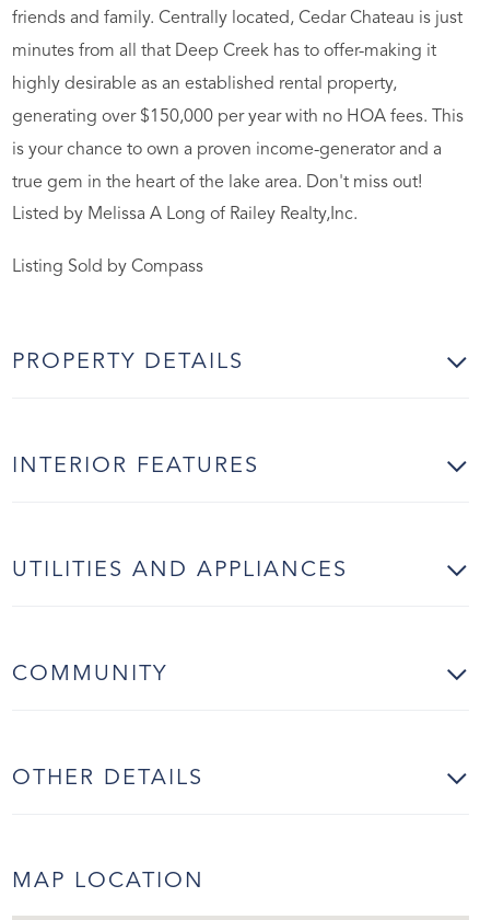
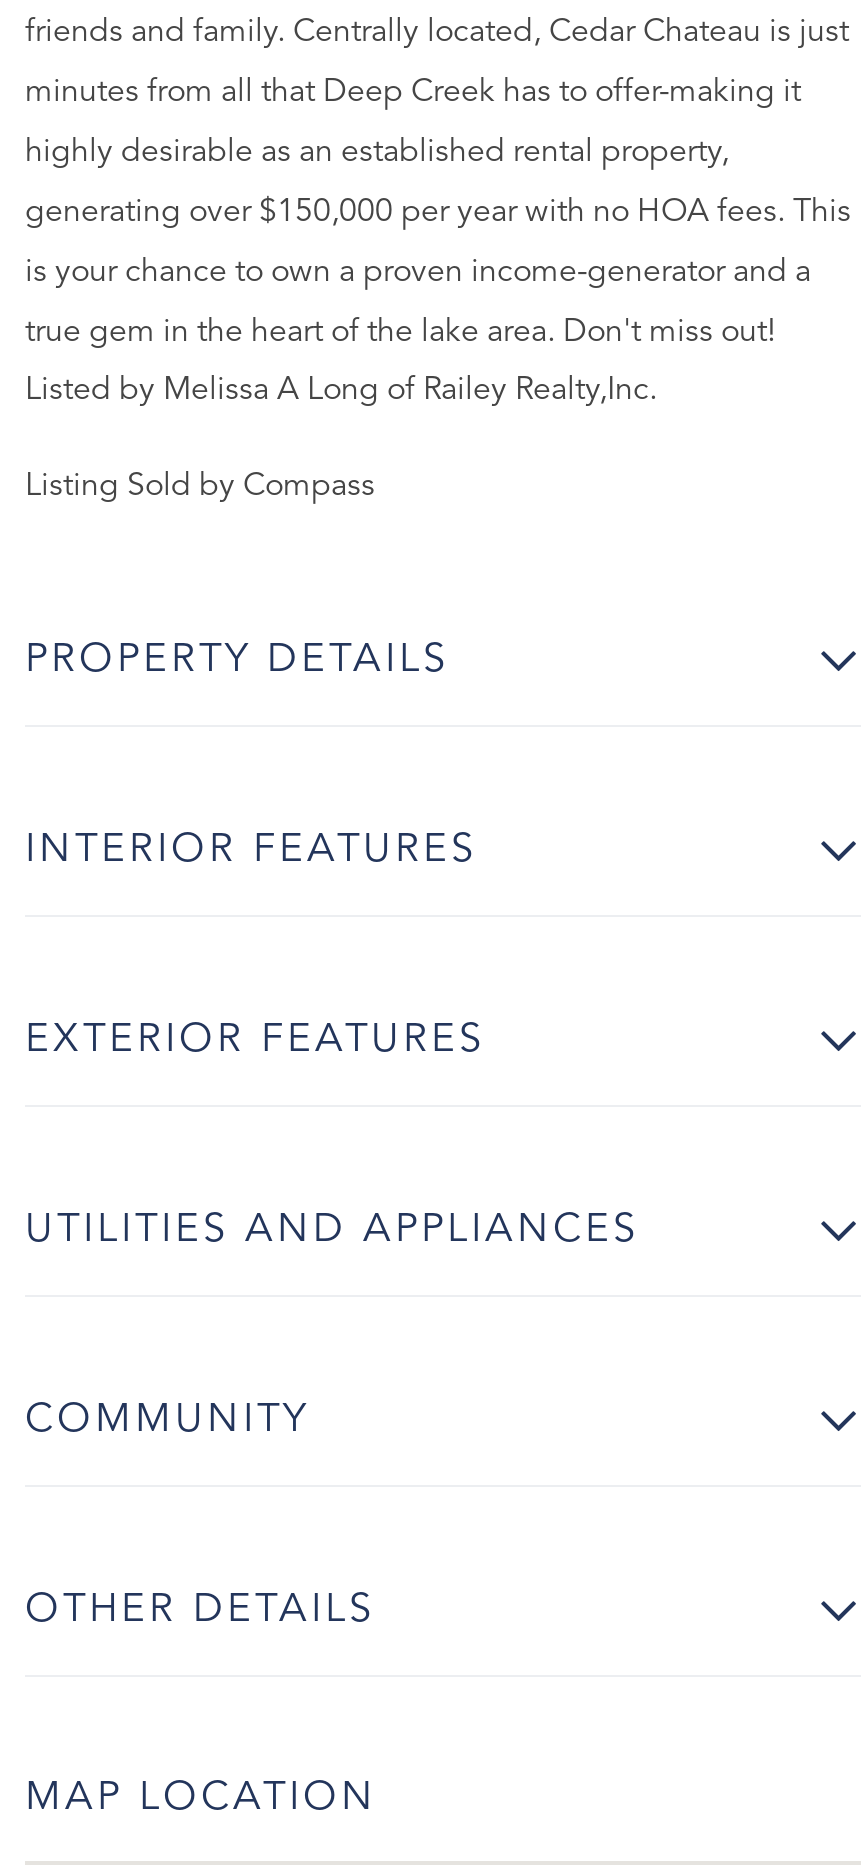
+ EXTERIOR FEATURES
